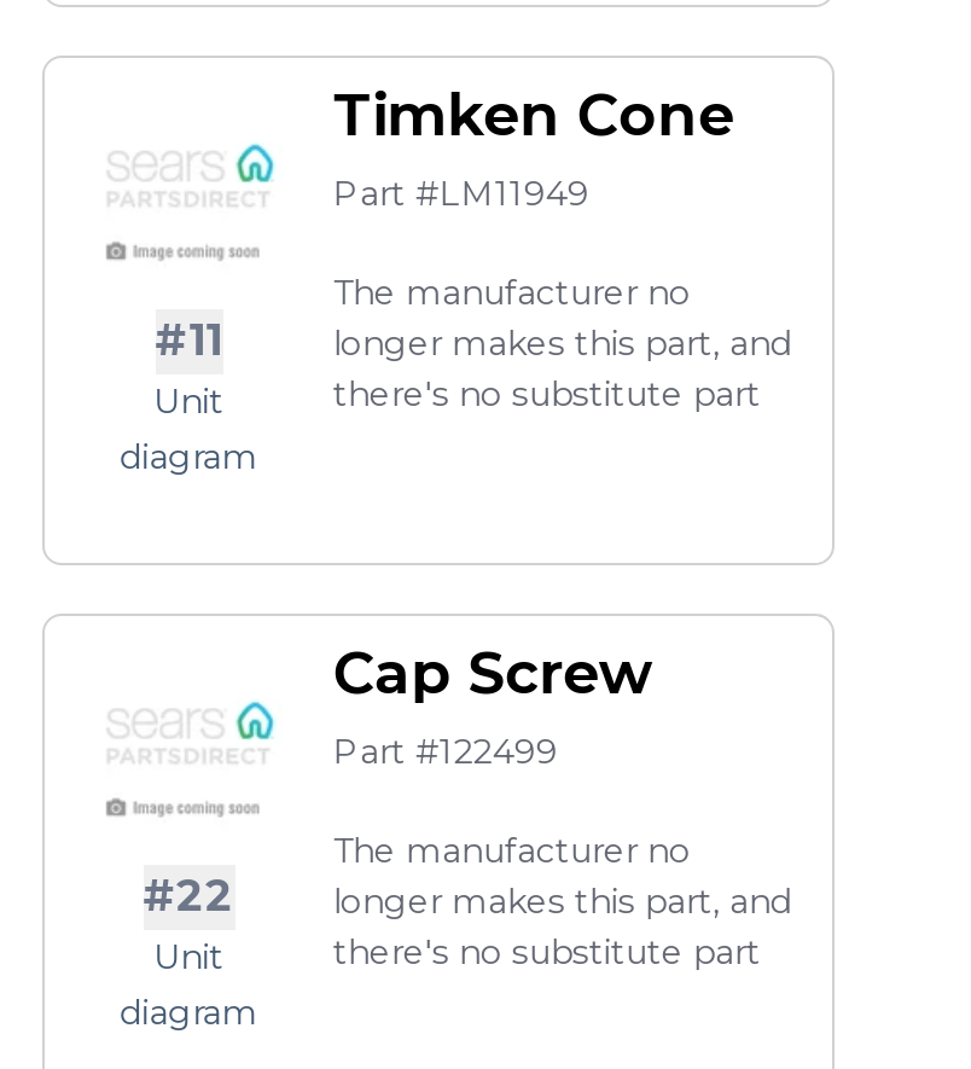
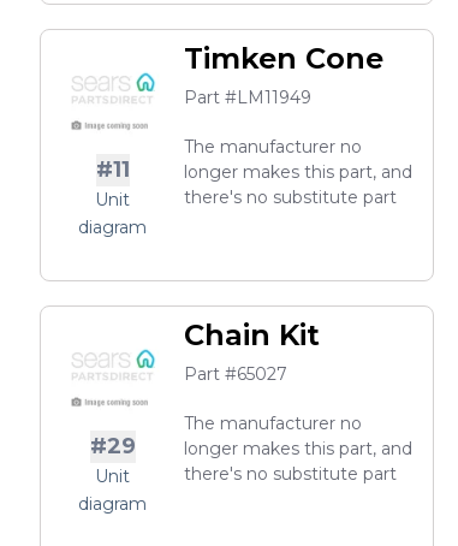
- Cap Screw
- Part #122499
+ Chain Kit
+ Part #65027

- #22
+ #29
